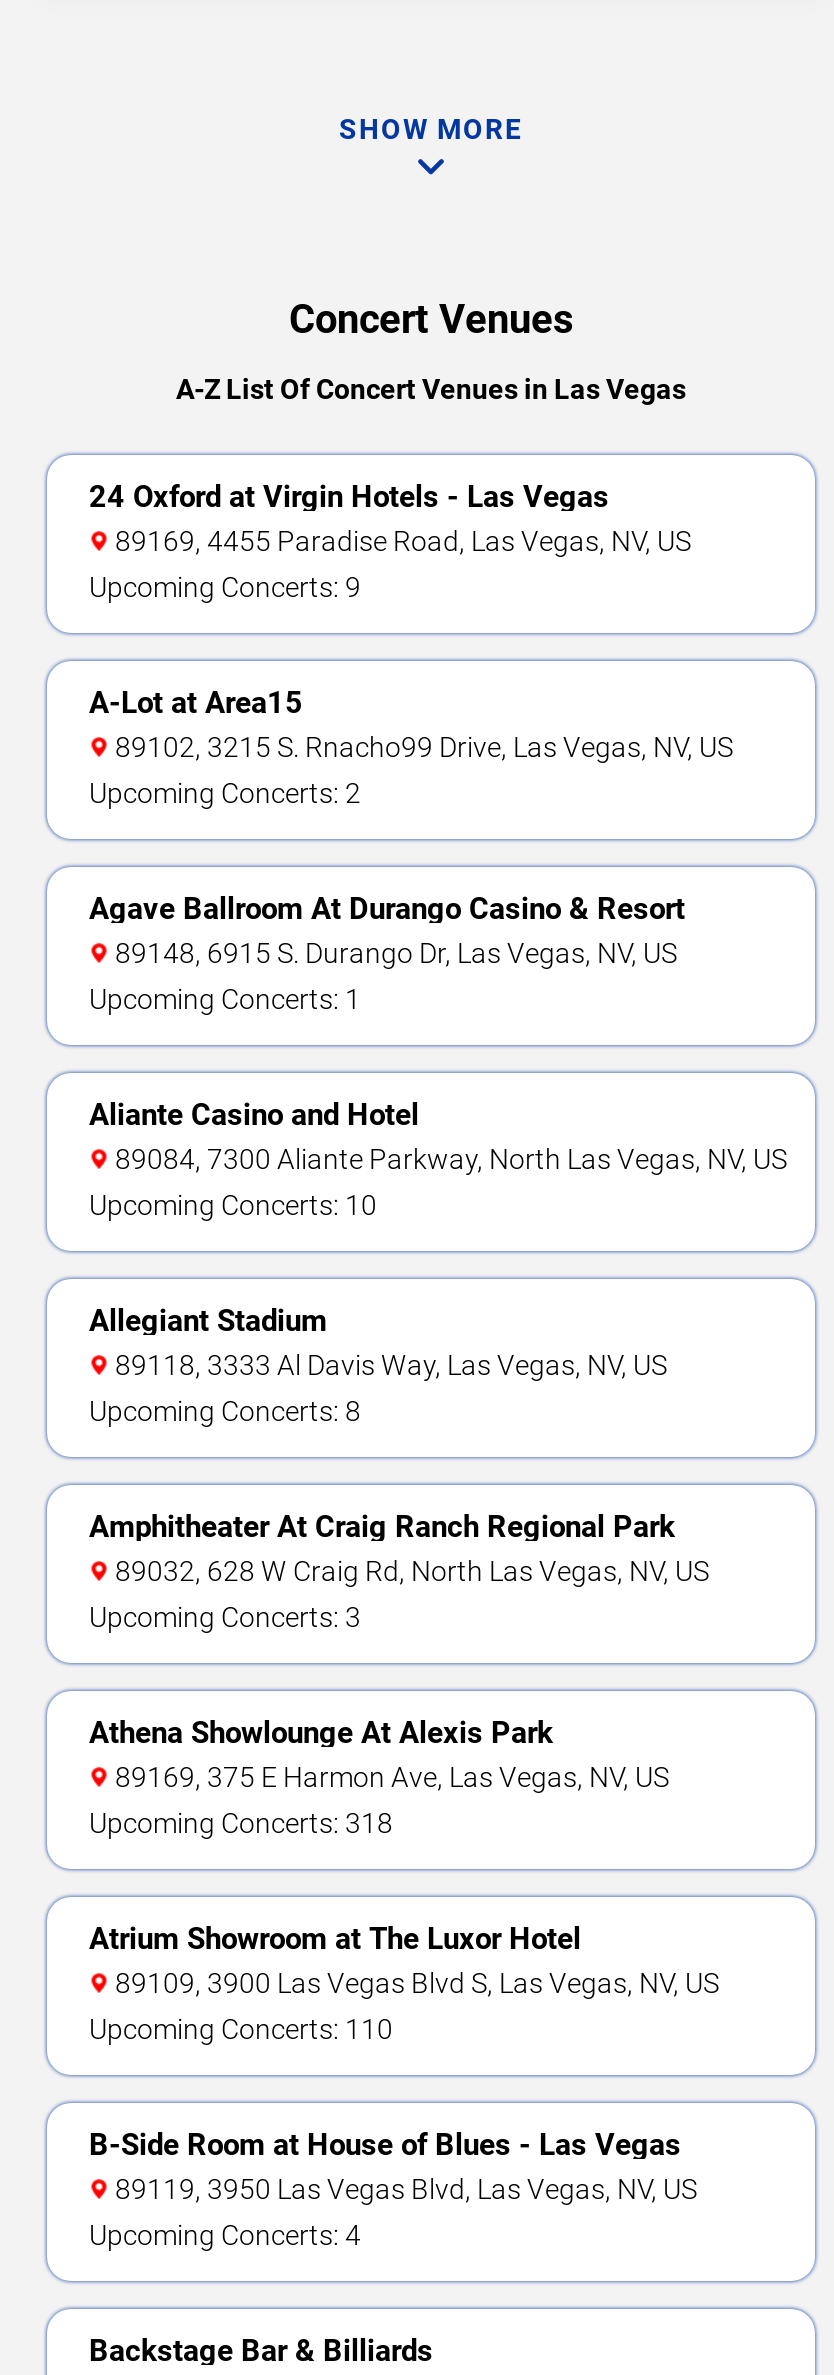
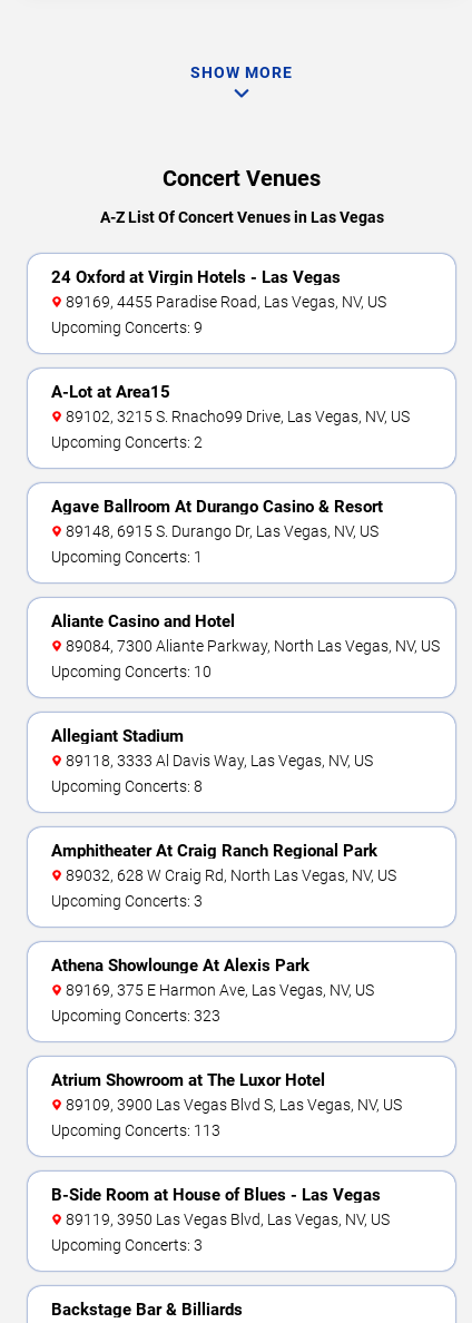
- Upcoming Concerts: 318
+ Upcoming Concerts: 323

- Upcoming Concerts: 110
+ Upcoming Concerts: 113

- Upcoming Concerts: 4
+ Upcoming Concerts: 3
